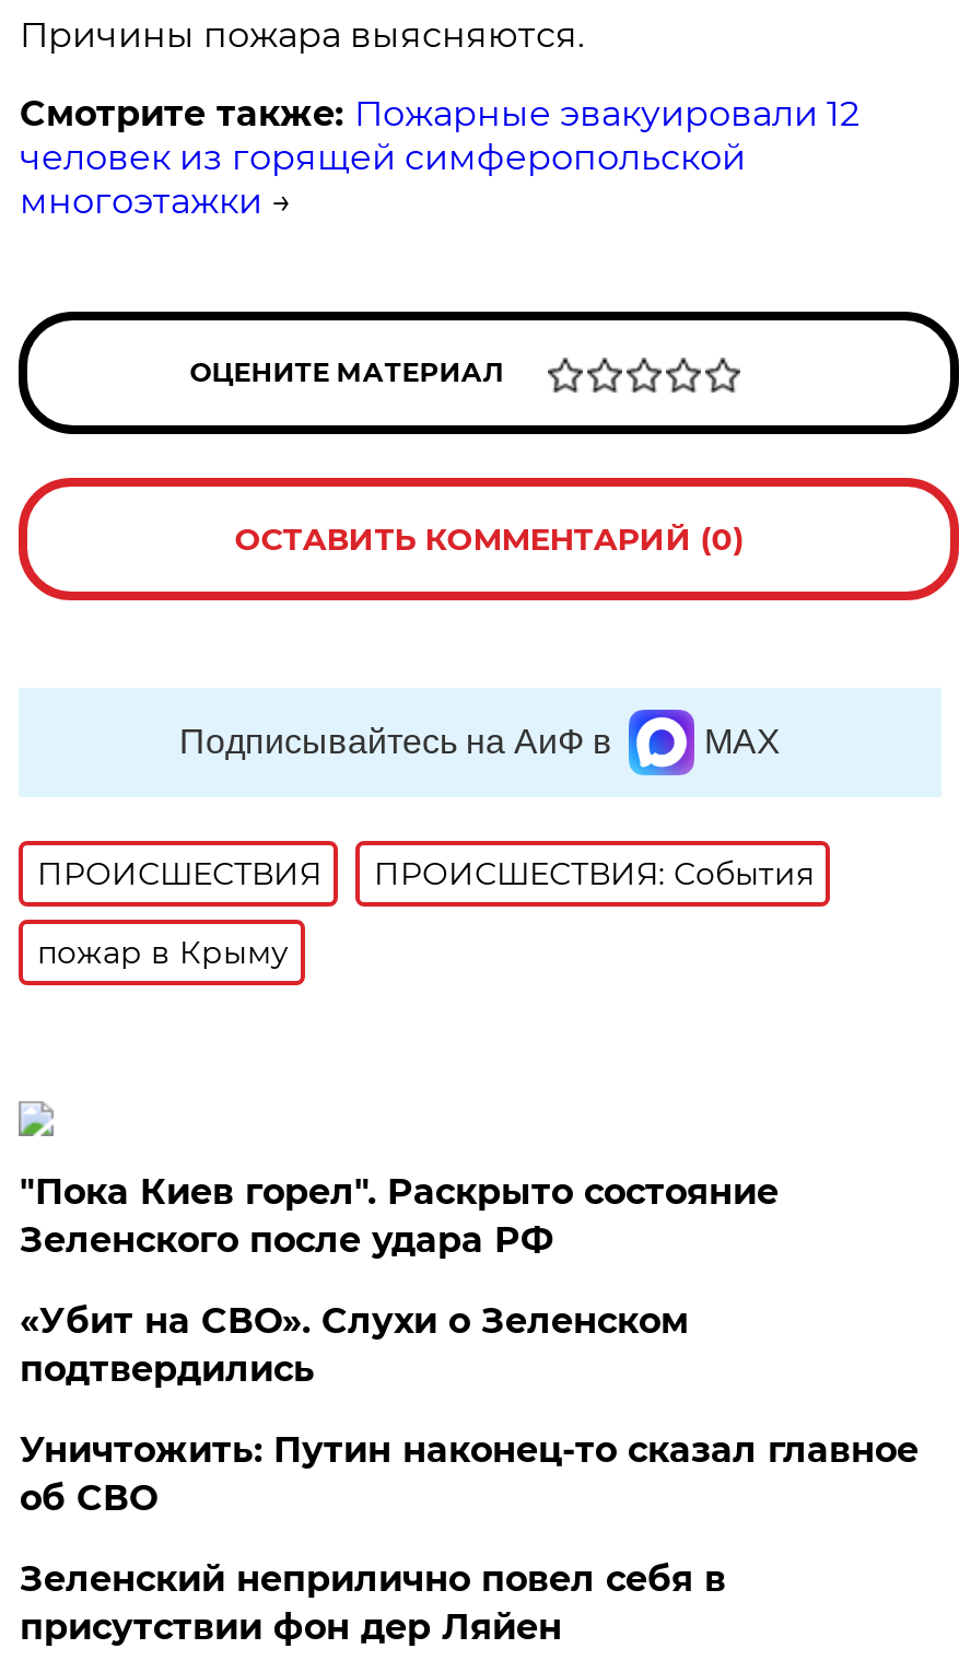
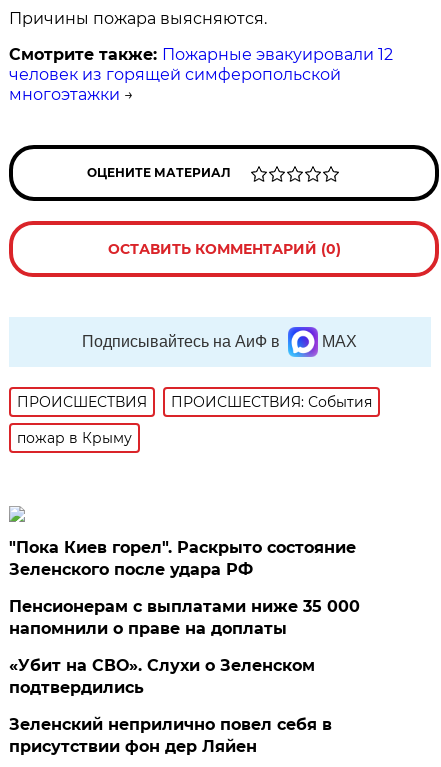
+ Пенсионерам с выплатами ниже 35 000
+ напомнили о праве на доплаты

moved down: «Убит на СВО». Слухи о Зеленском | подтвердились

- Уничтожить: Путин наконец-то сказал главное
- об СВО
